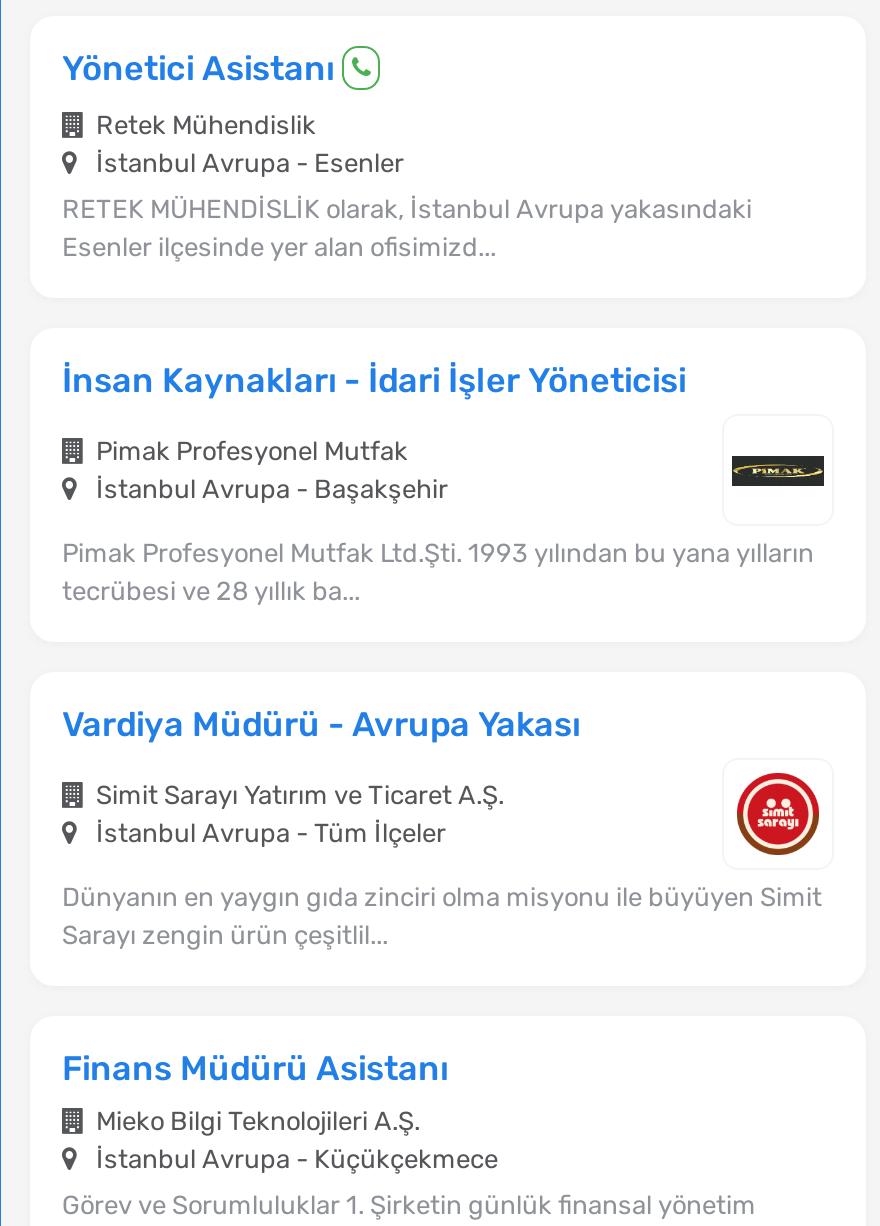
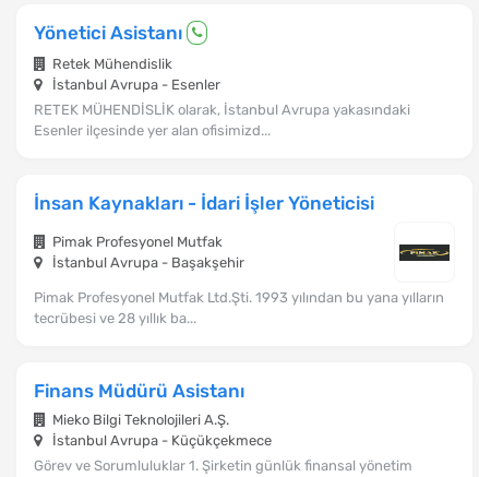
- [image]
- Vardiya Müdürü - Avrupa Yakası
- Simit Sarayı Yatırım ve Ticaret A.Ş.
- İstanbul Avrupa - Tüm İlçeler
- Dünyanın en yaygın gıda zinciri olma misyonu ile büyüyen Simit
- Sarayı zengin ürün çeşitlil...
